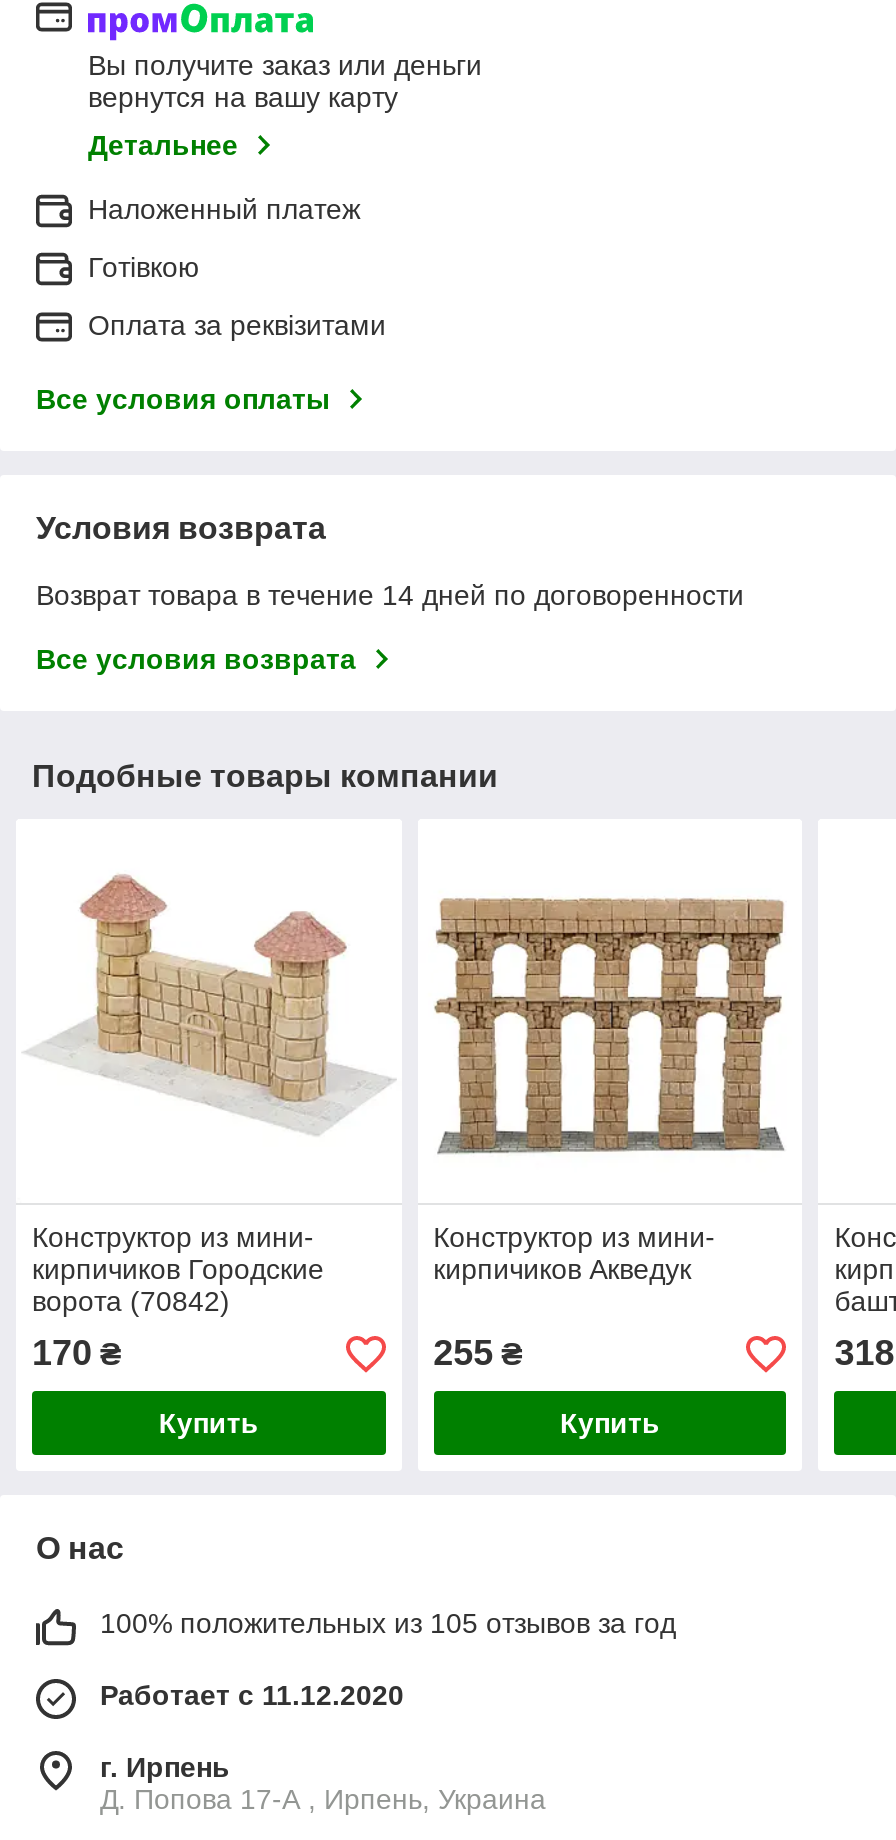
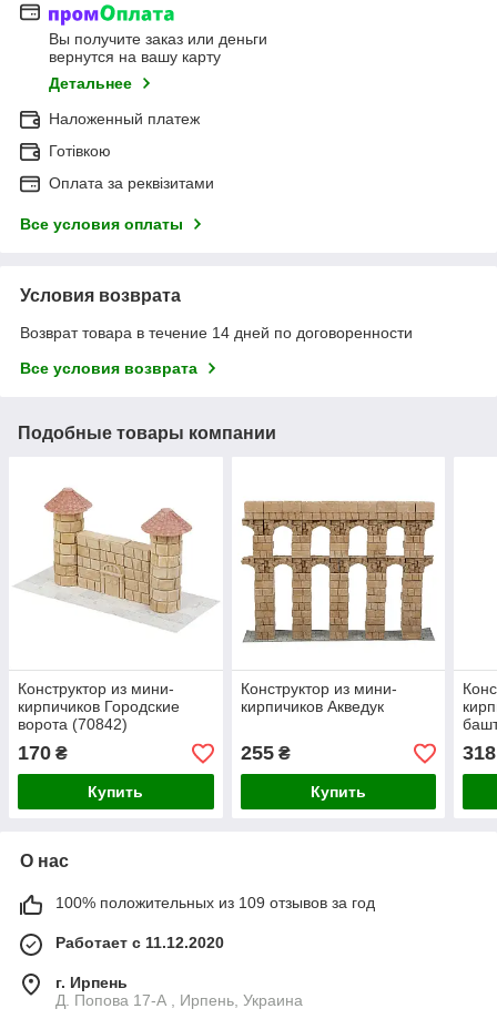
- 100% положительных из 105 отзывов за год
+ 100% положительных из 109 отзывов за год
